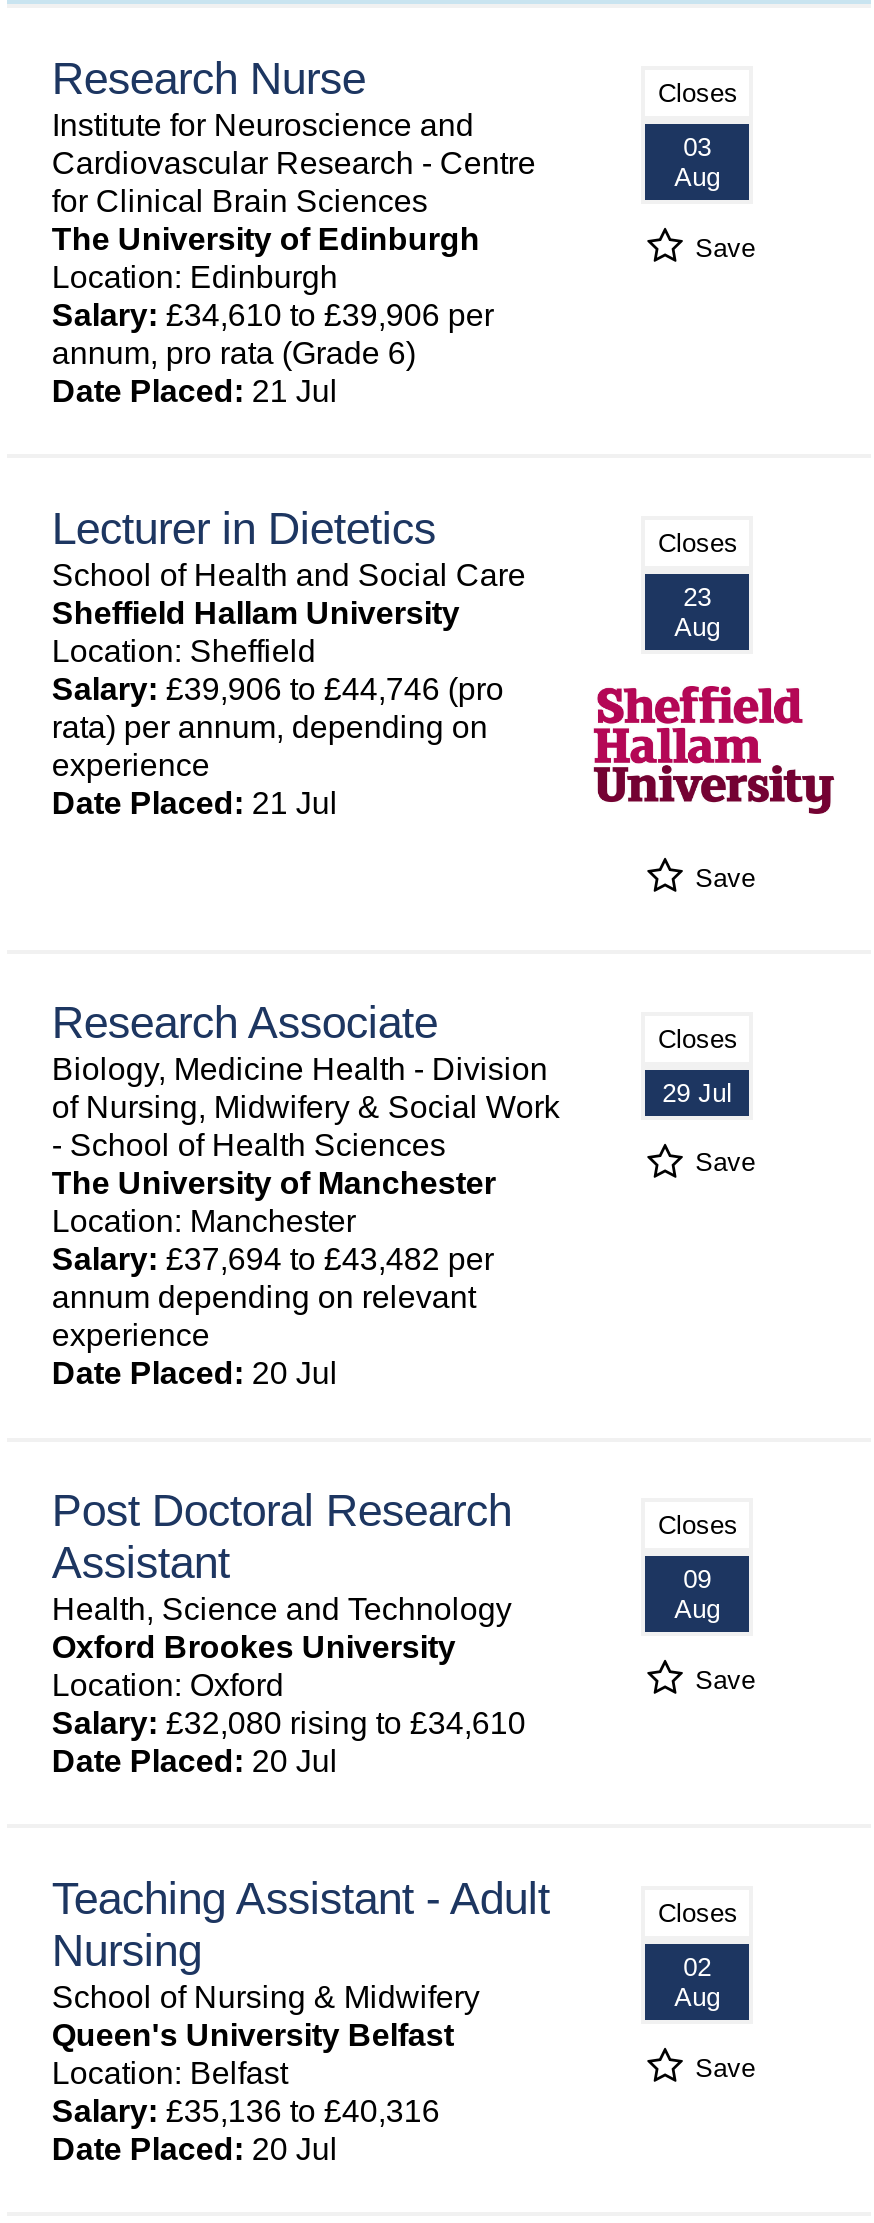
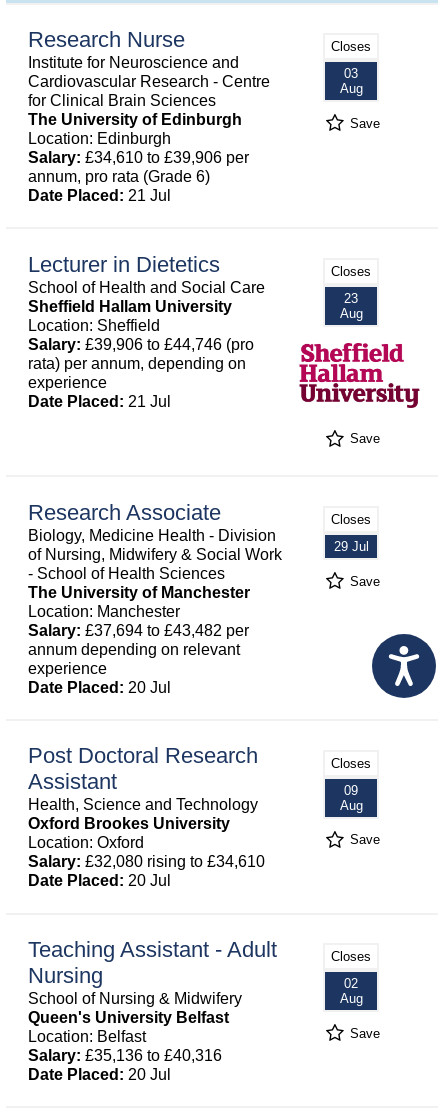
+ [image]
